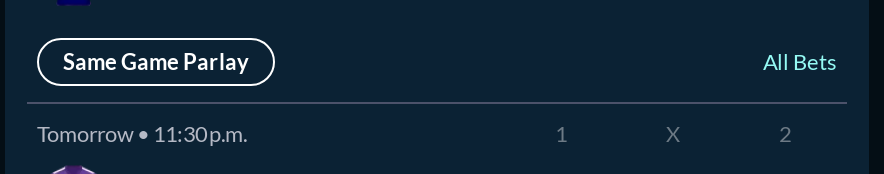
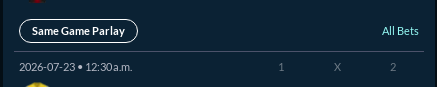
- Tomorrow • 11:30 p.m.
+ 2026-07-23 • 12:30 a.m.
